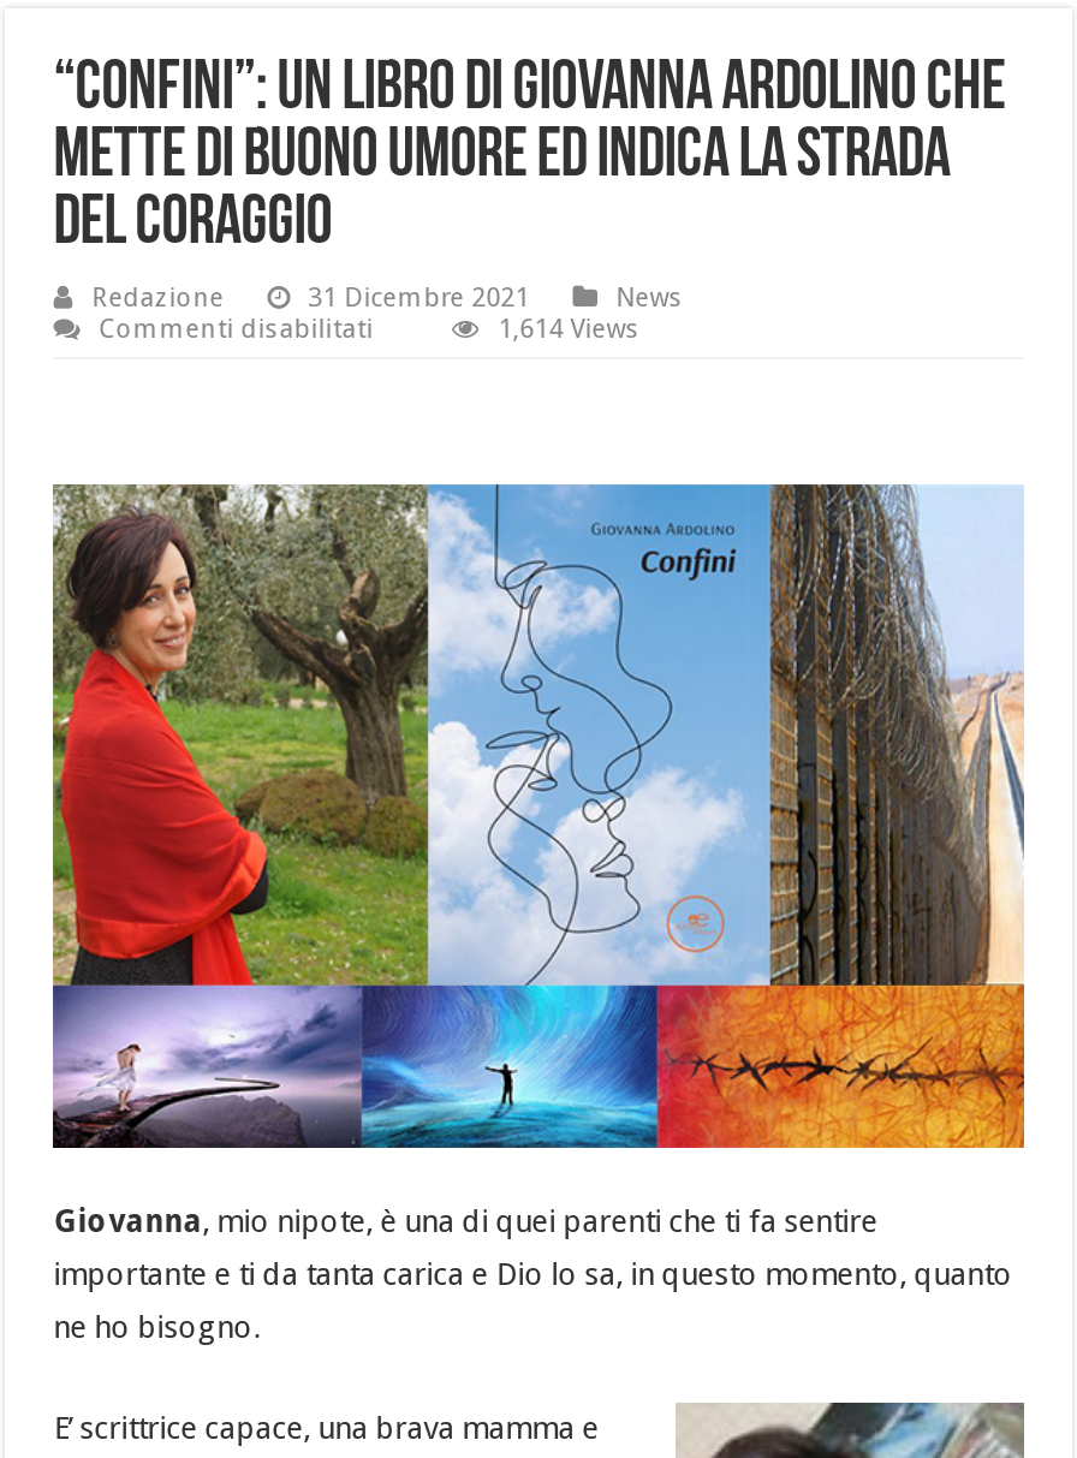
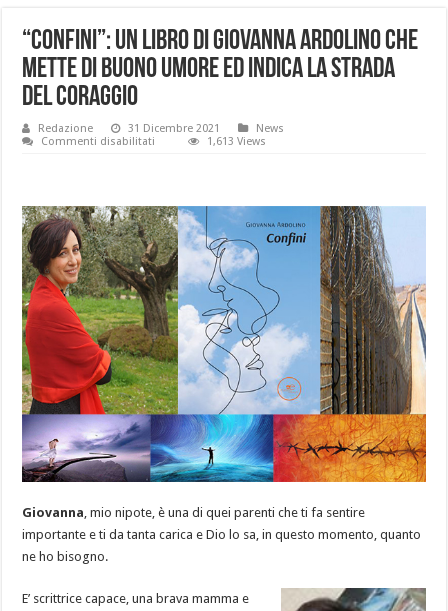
- 1,614 Views
+ 1,613 Views
